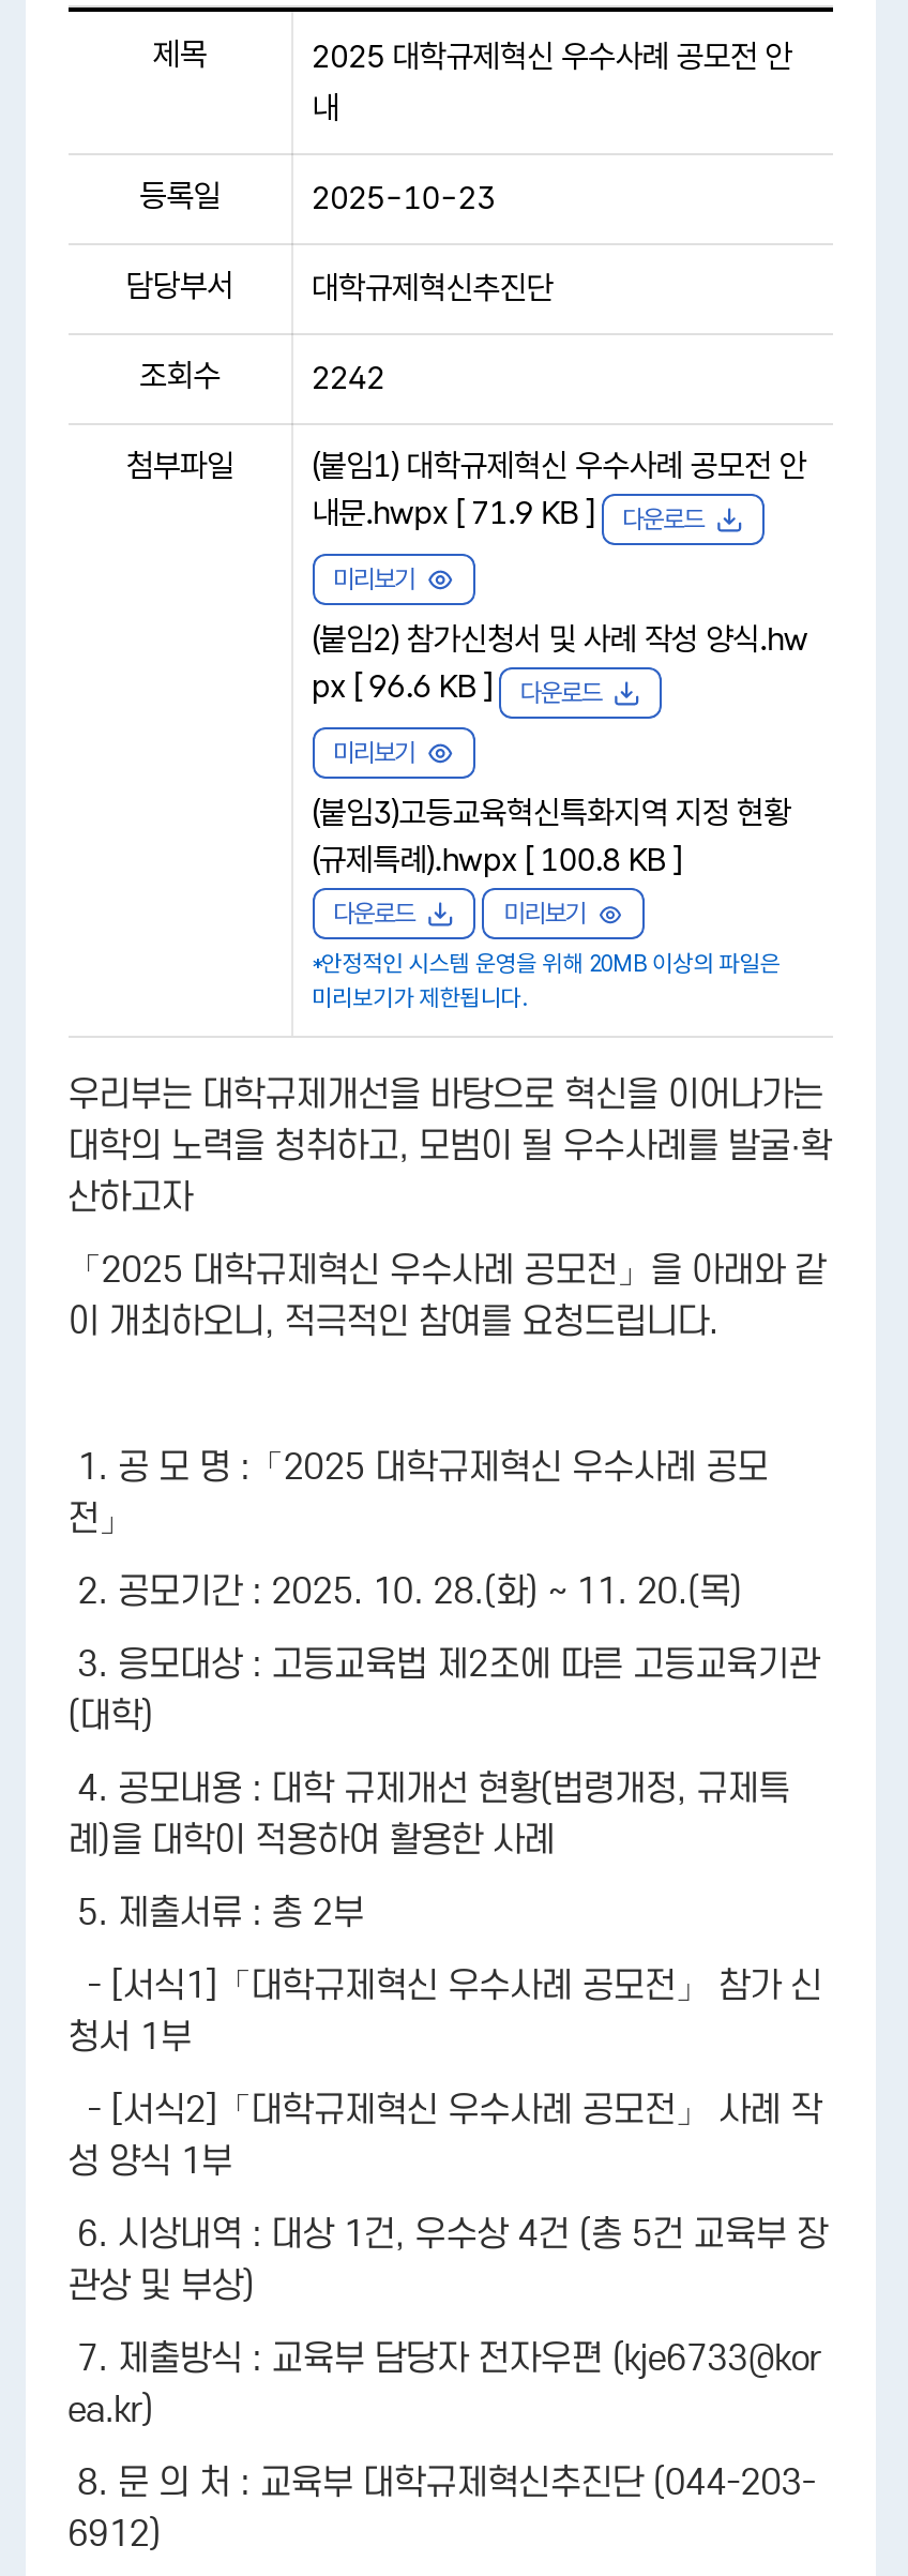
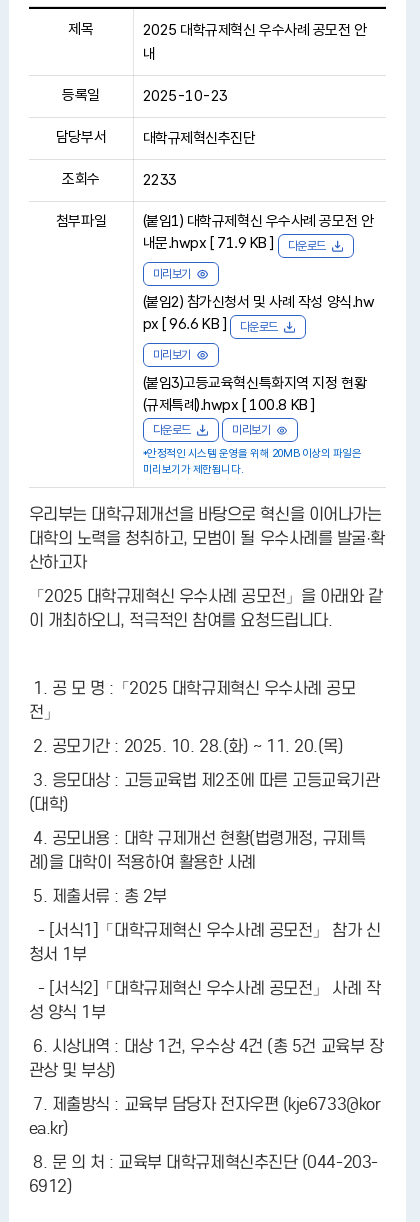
- 2242
+ 2233
